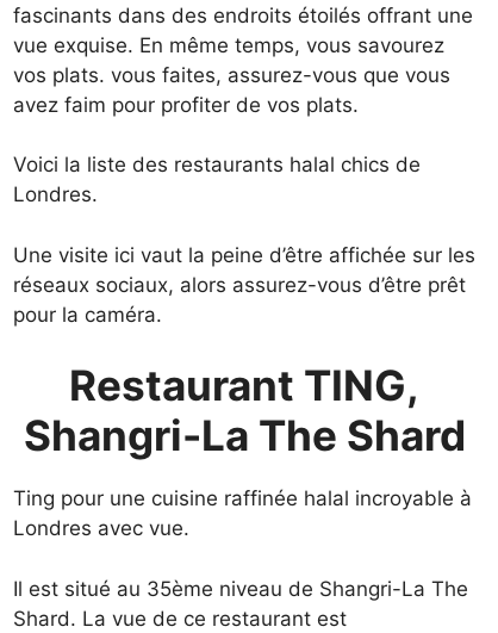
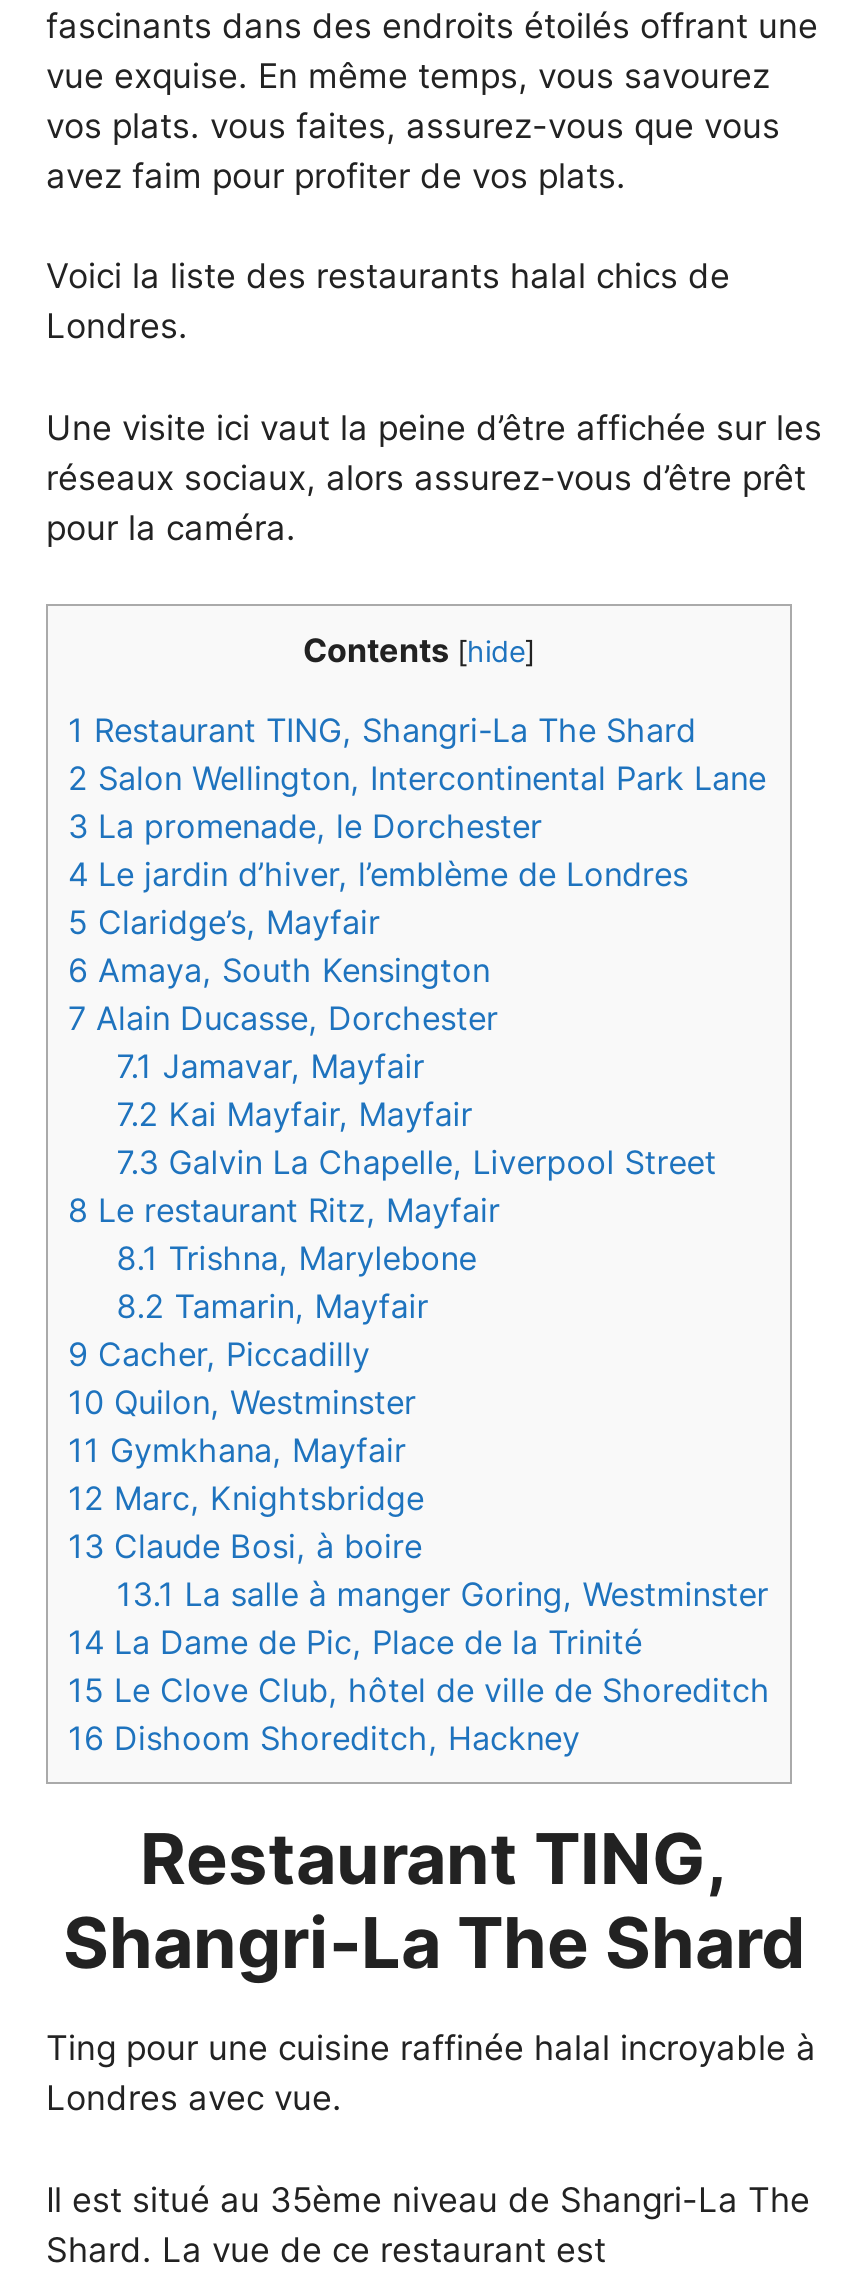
+ Contents [hide]
+ 1 Restaurant TING, Shangri-La The Shard
+ 2 Salon Wellington, Intercontinental Park Lane
+ 3 La promenade, le Dorchester
+ 4 Le jardin d’hiver, l’emblème de Londres
+ 5 Claridge’s, Mayfair
+ 6 Amaya, South Kensington
+ 7 Alain Ducasse, Dorchester
+ 7.1 Jamavar, Mayfair
+ 7.2 Kai Mayfair, Mayfair
+ 7.3 Galvin La Chapelle, Liverpool Street
+ 8 Le restaurant Ritz, Mayfair
+ 8.1 Trishna, Marylebone
+ 8.2 Tamarin, Mayfair
+ 9 Cacher, Piccadilly
+ 10 Quilon, Westminster
+ 11 Gymkhana, Mayfair
+ 12 Marc, Knightsbridge
+ 13 Claude Bosi, à boire
+ 13.1 La salle à manger Goring, Westminster
+ 14 La Dame de Pic, Place de la Trinité
+ 15 Le Clove Club, hôtel de ville de Shoreditch
+ 16 Dishoom Shoreditch, Hackney
